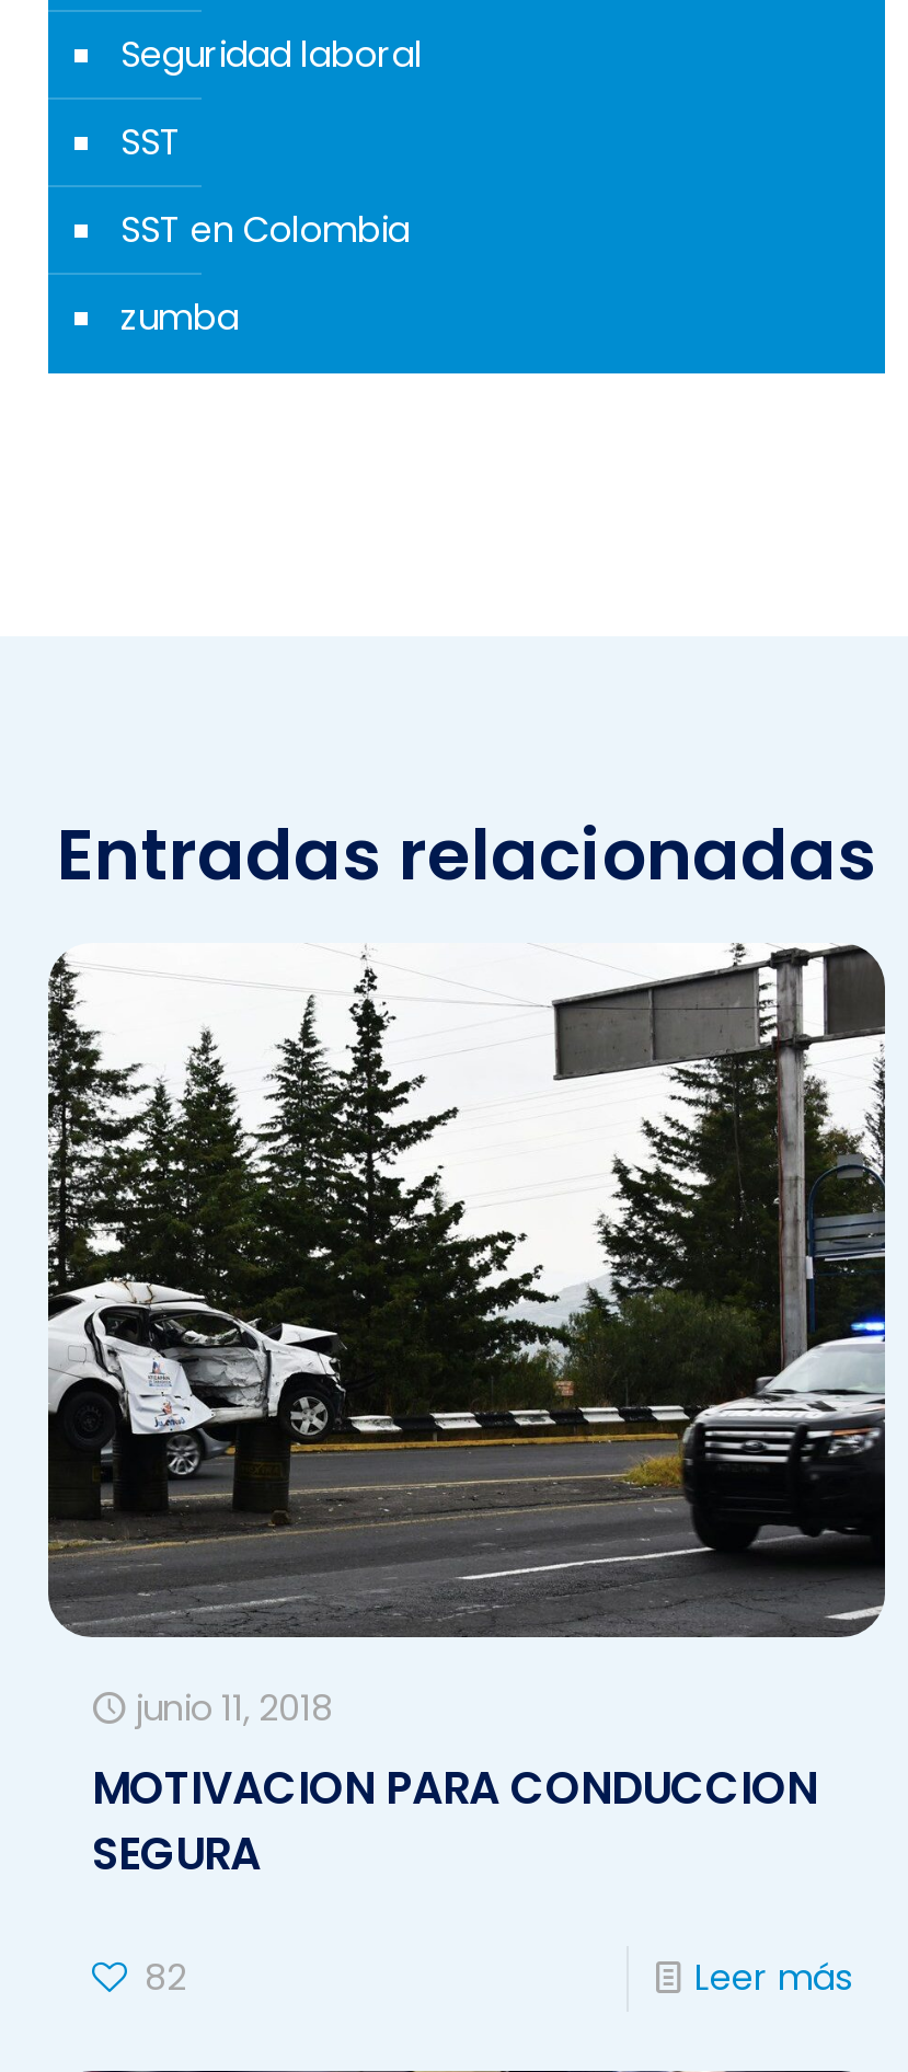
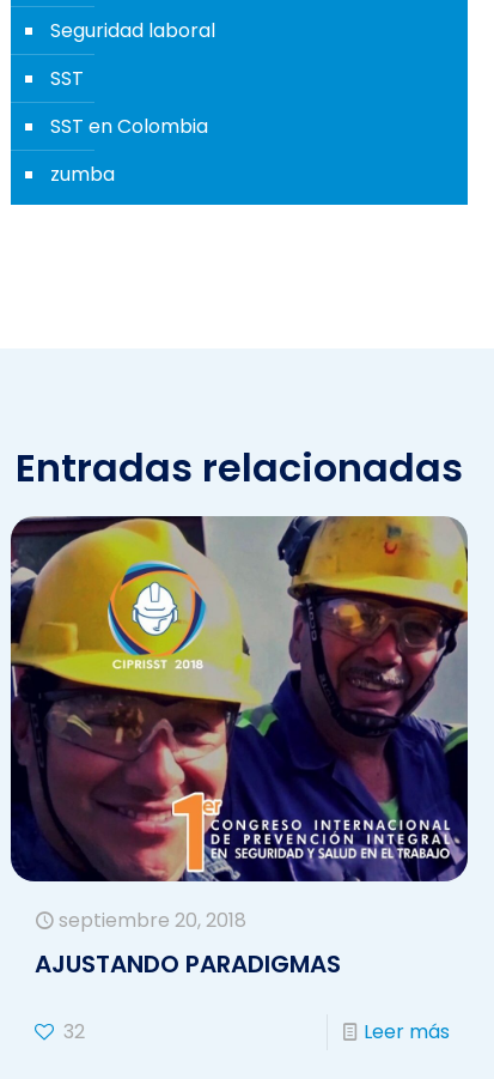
- [image]
- junio 11, 2018
- MOTIVACION PARA CONDUCCION
- SEGURA
+ [image]
+ septiembre 20, 2018
+ AJUSTANDO PARADIGMAS

- 82
+ 32
